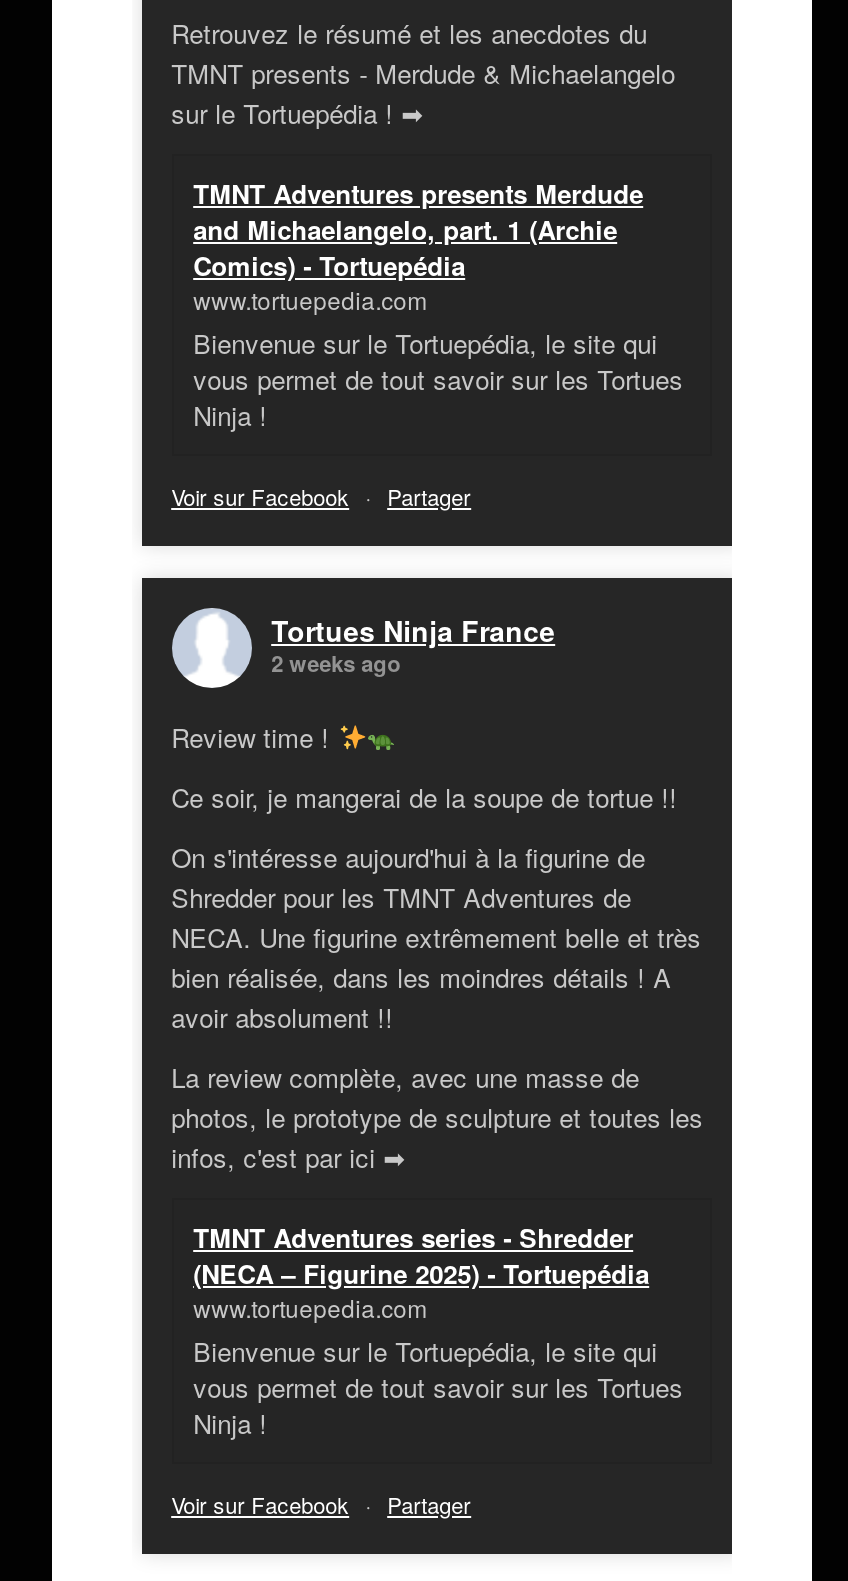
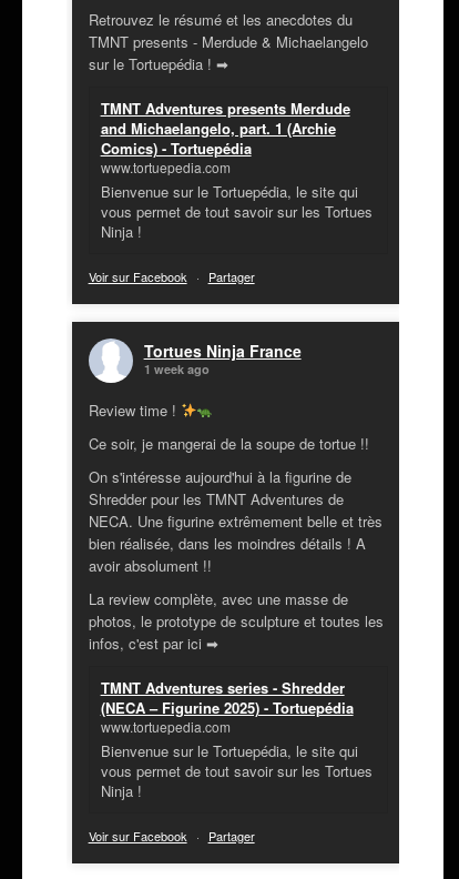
- 2 weeks ago
+ 1 week ago
